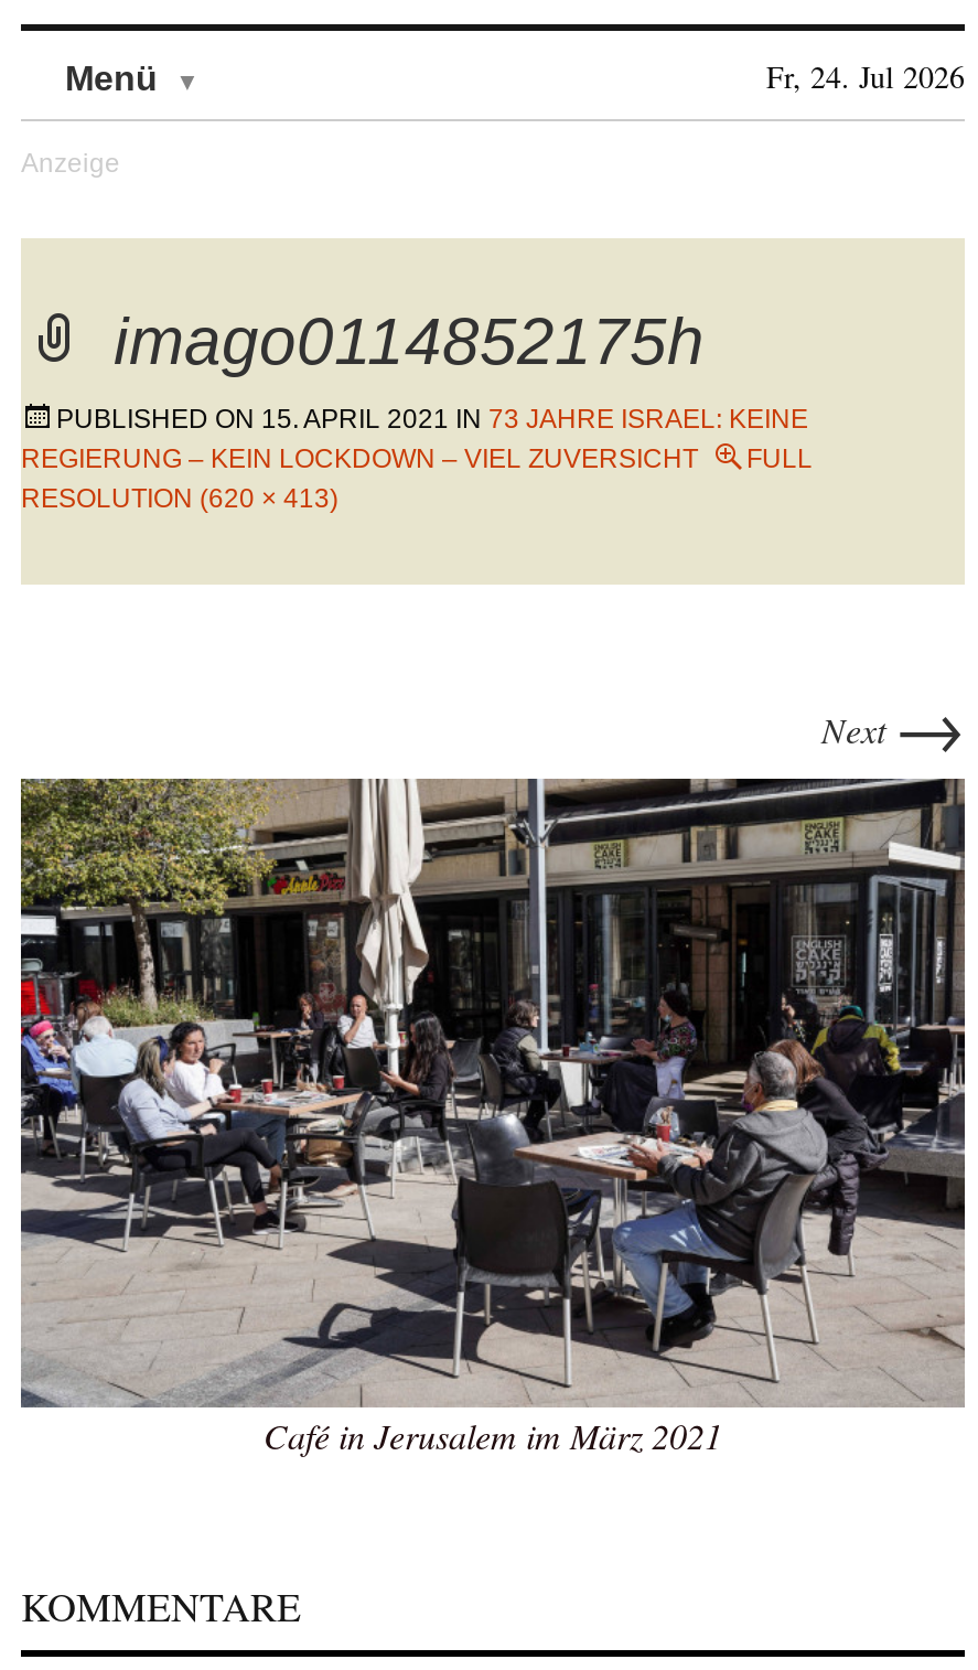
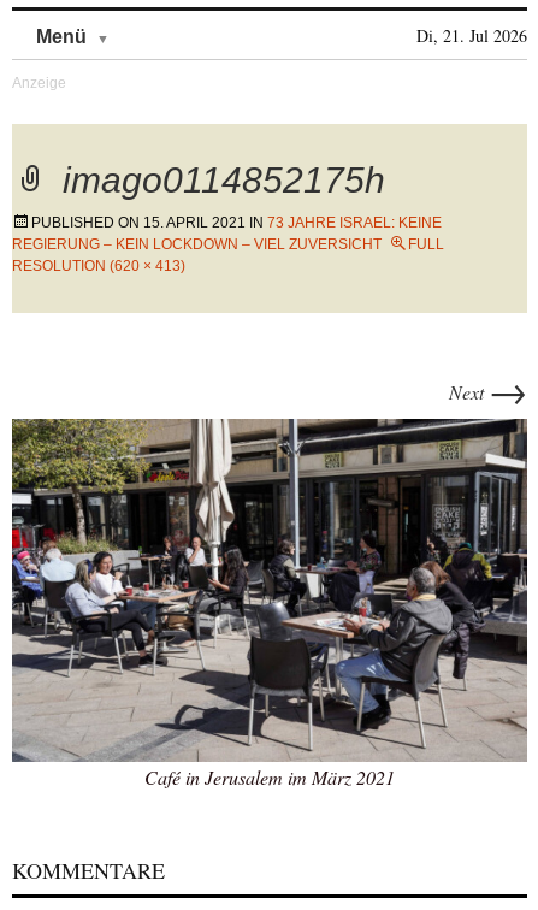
- Fr, 24. Jul 2026
+ Di, 21. Jul 2026
